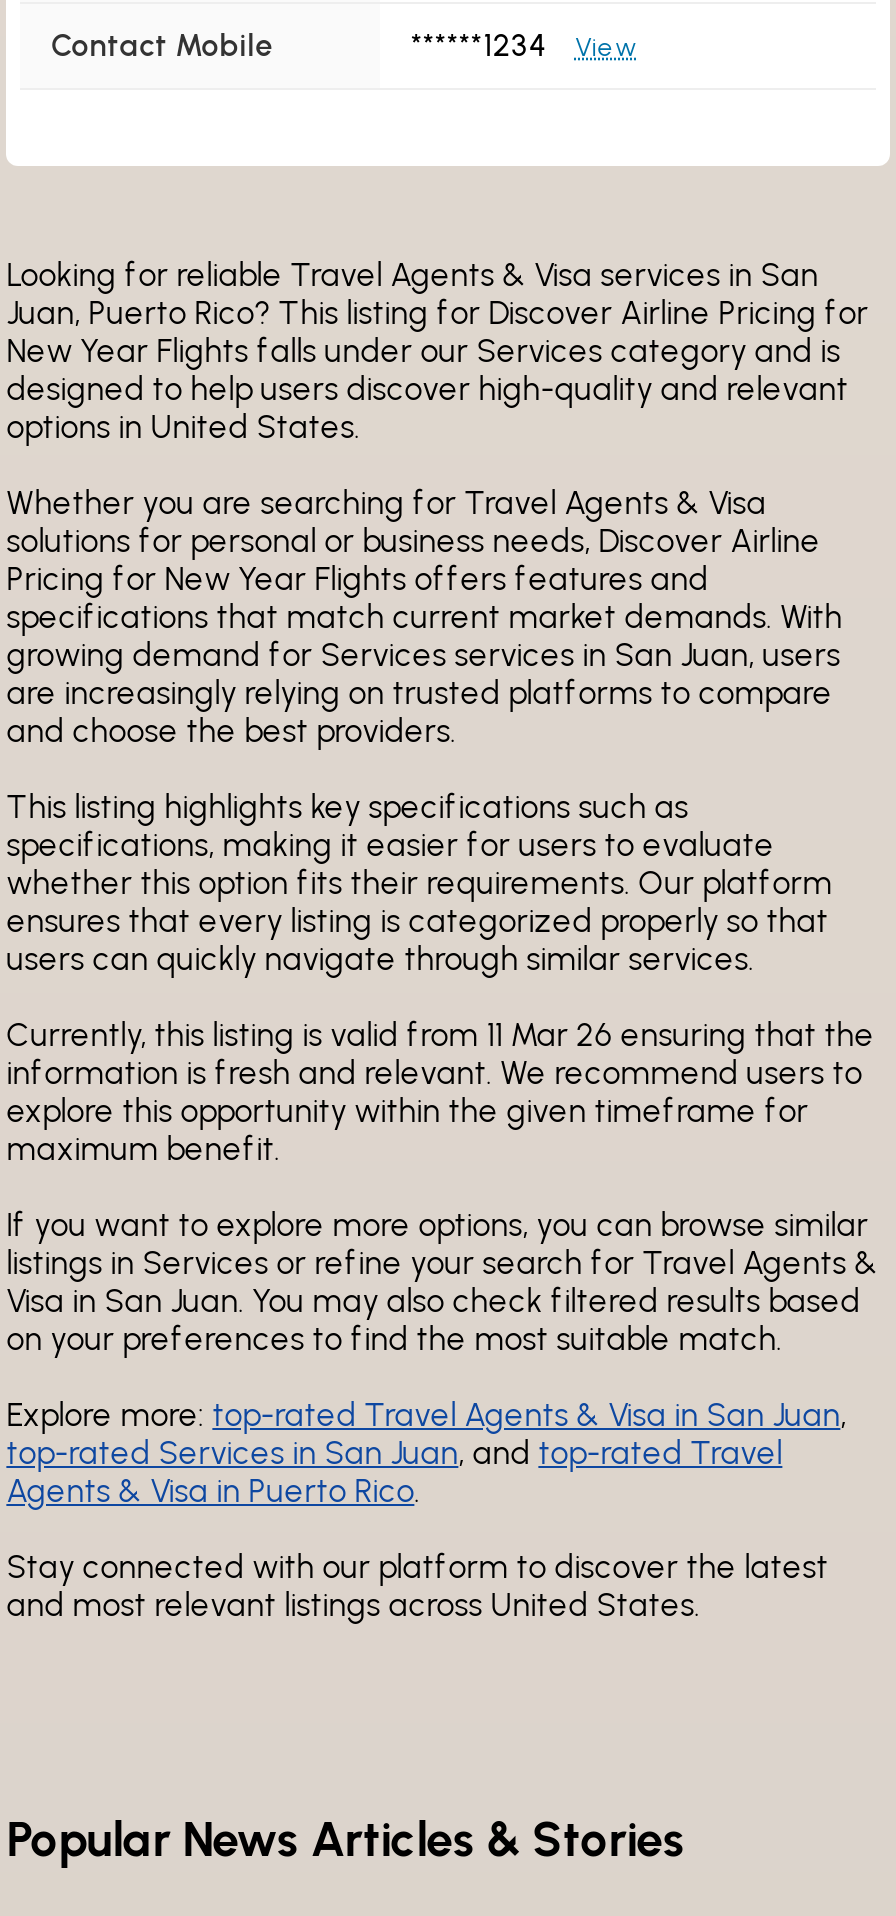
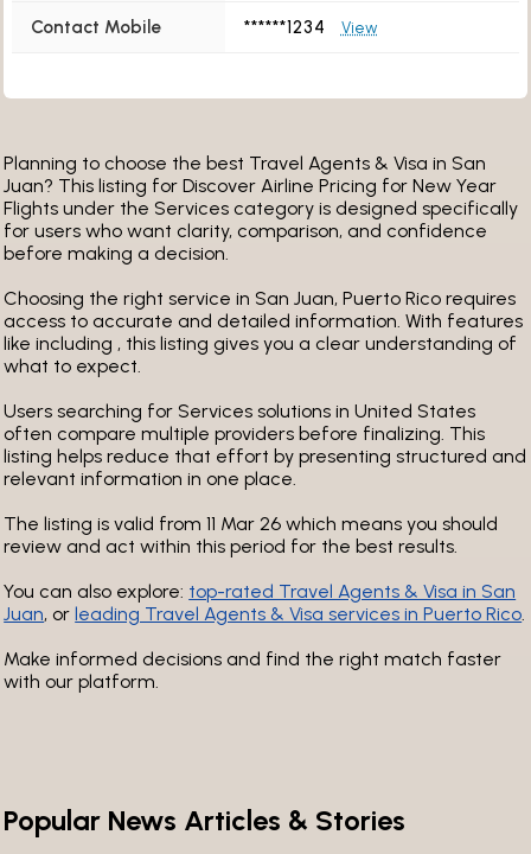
- Looking for reliable Travel Agents & Visa services in San
- Juan, Puerto Rico? This listing for Discover Airline Pricing for
- New Year Flights falls under our Services category and is
- designed to help users discover high-quality and relevant
- options in United States.
- Whether you are searching for Travel Agents & Visa
- solutions for personal or business needs, Discover Airline
- Pricing for New Year Flights offers features and
- specifications that match current market demands. With
- growing demand for Services services in San Juan, users
- are increasingly relying on trusted platforms to compare
- and choose the best providers.
- This listing highlights key specifications such as
- specifications, making it easier for users to evaluate
- whether this option fits their requirements. Our platform
- ensures that every listing is categorized properly so that
- users can quickly navigate through similar services.
- Currently, this listing is valid from 11 Mar 26 ensuring that the
- information is fresh and relevant. We recommend users to
- explore this opportunity within the given timeframe for
- maximum benefit.
- If you want to explore more options, you can browse similar
- listings in Services or refine your search for Travel Agents &
- Visa in San Juan. You may also check filtered results based
- on your preferences to find the most suitable match.
- Explore more: top-rated Travel Agents & Visa in San Juan,
- top-rated Services in San Juan, and top-rated Travel
- Agents & Visa in Puerto Rico.
- Stay connected with our platform to discover the latest
- and most relevant listings across United States.
+ Planning to choose the best Travel Agents & Visa in San
+ Juan? This listing for Discover Airline Pricing for New Year
+ Flights under the Services category is designed specifically
+ for users who want clarity, comparison, and confidence
+ before making a decision.
+ Choosing the right service in San Juan, Puerto Rico requires
+ access to accurate and detailed information. With features
+ like including , this listing gives you a clear understanding of
+ what to expect.
+ Users searching for Services solutions in United States
+ often compare multiple providers before finalizing. This
+ listing helps reduce that effort by presenting structured and
+ relevant information in one place.
+ The listing is valid from 11 Mar 26 which means you should
+ review and act within this period for the best results.
+ You can also explore: top-rated Travel Agents & Visa in San
+ Juan, or leading Travel Agents & Visa services in Puerto Rico.
+ Make informed decisions and find the right match faster
+ with our platform.
